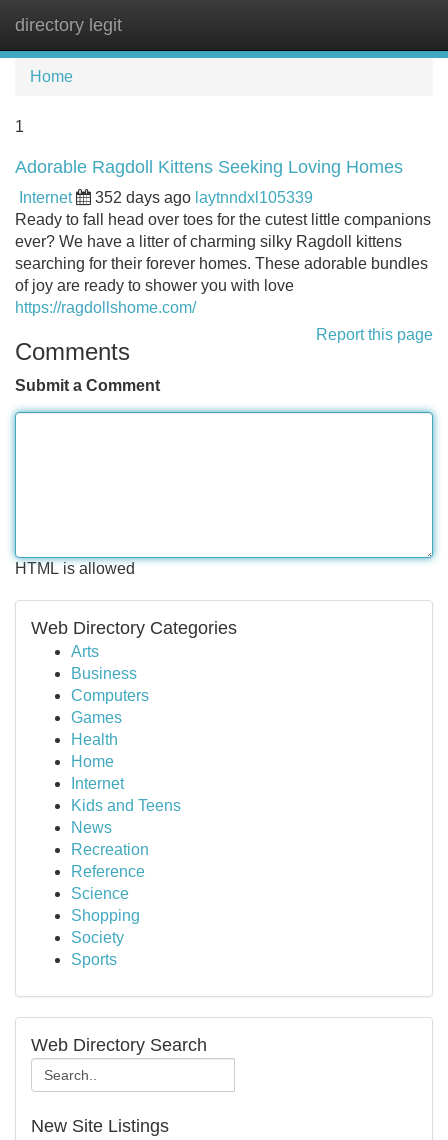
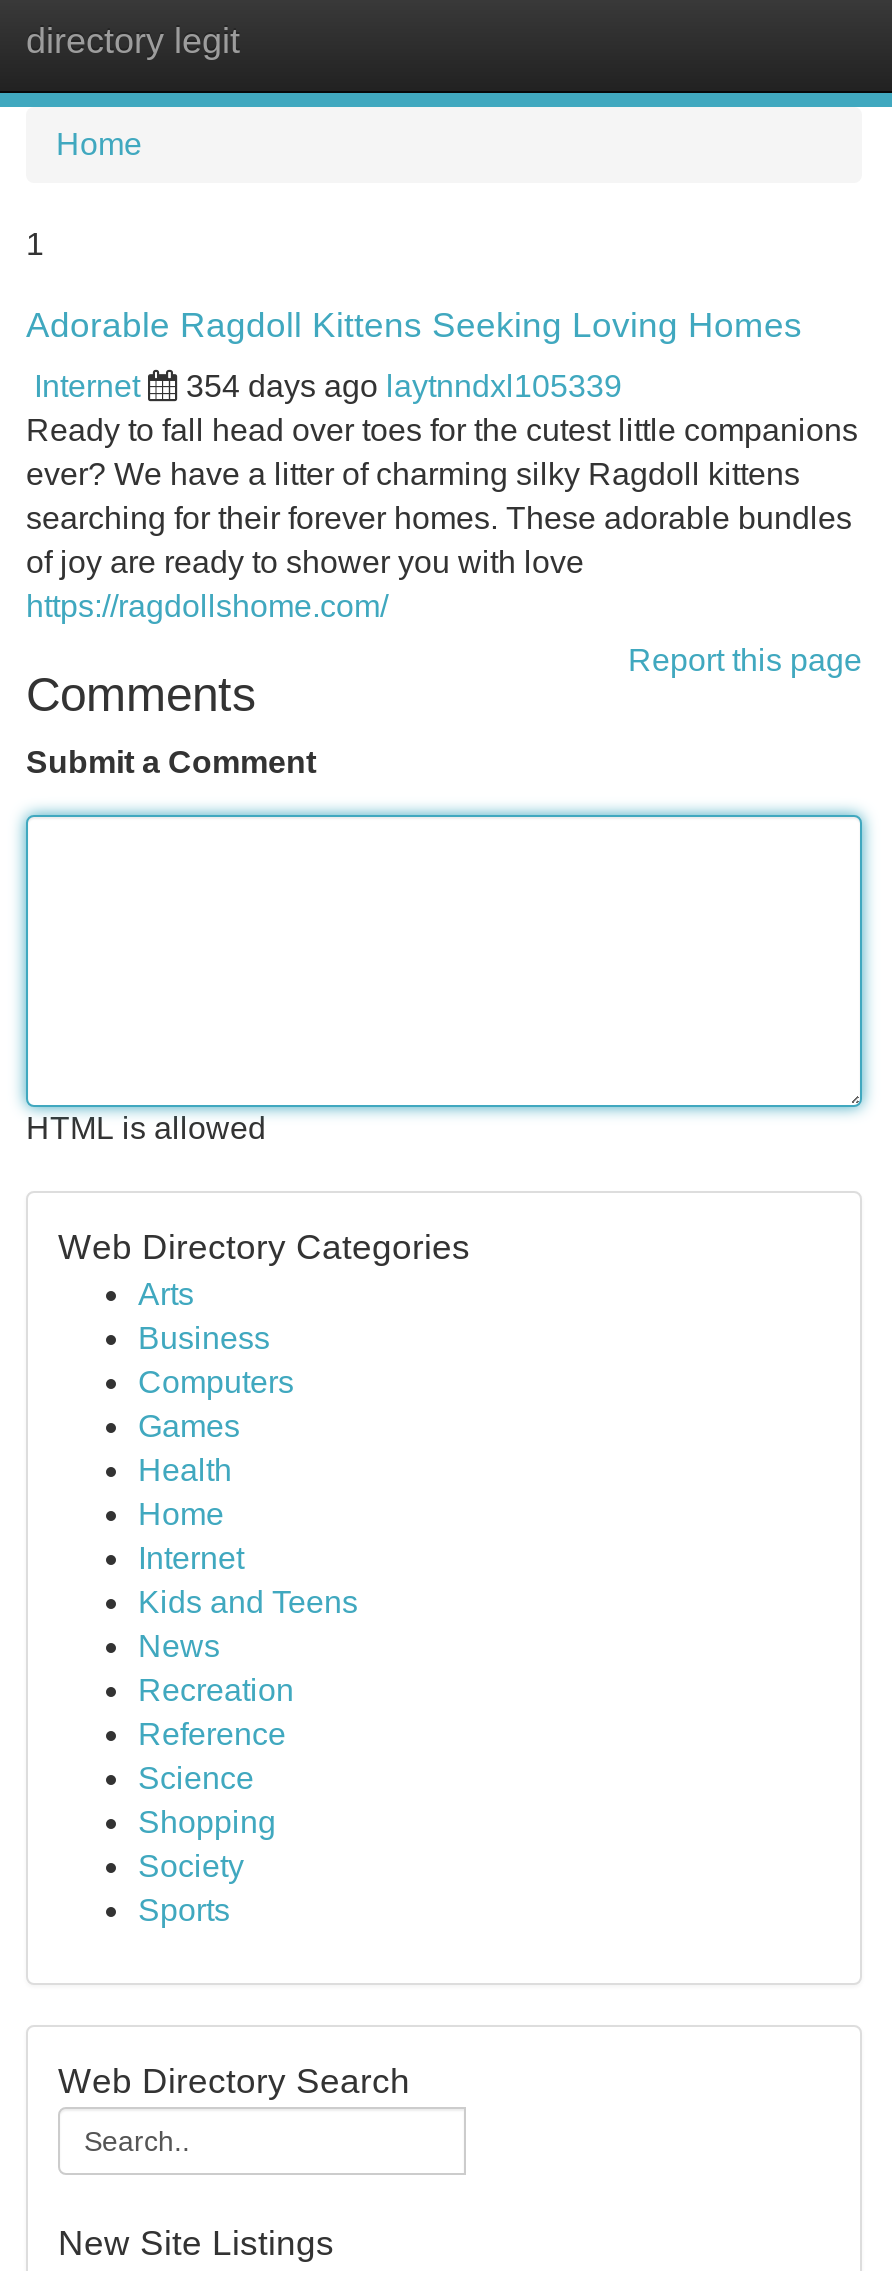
- 352 days ago laytnndxl105339
+ 354 days ago laytnndxl105339
